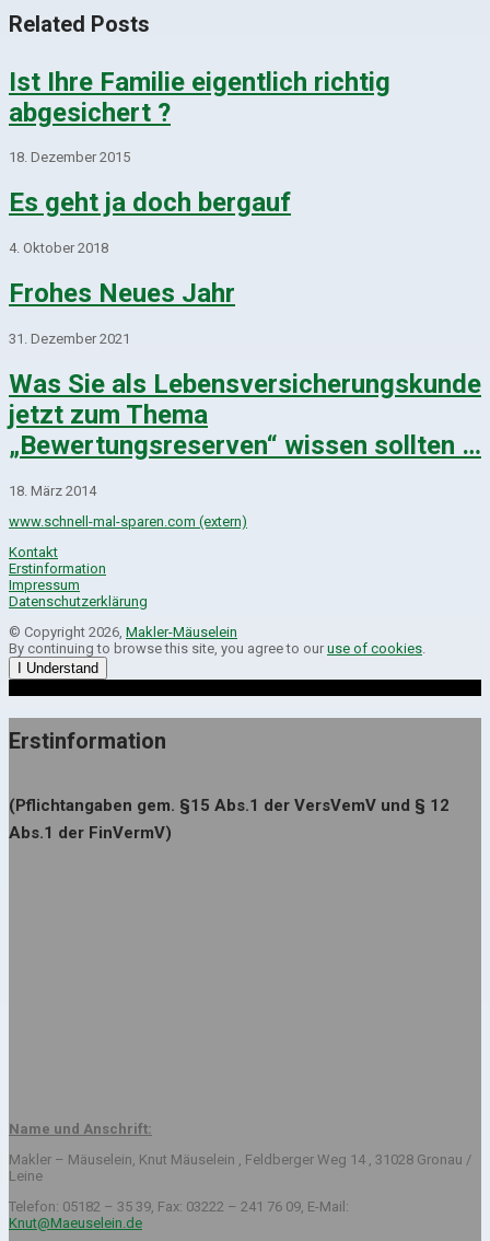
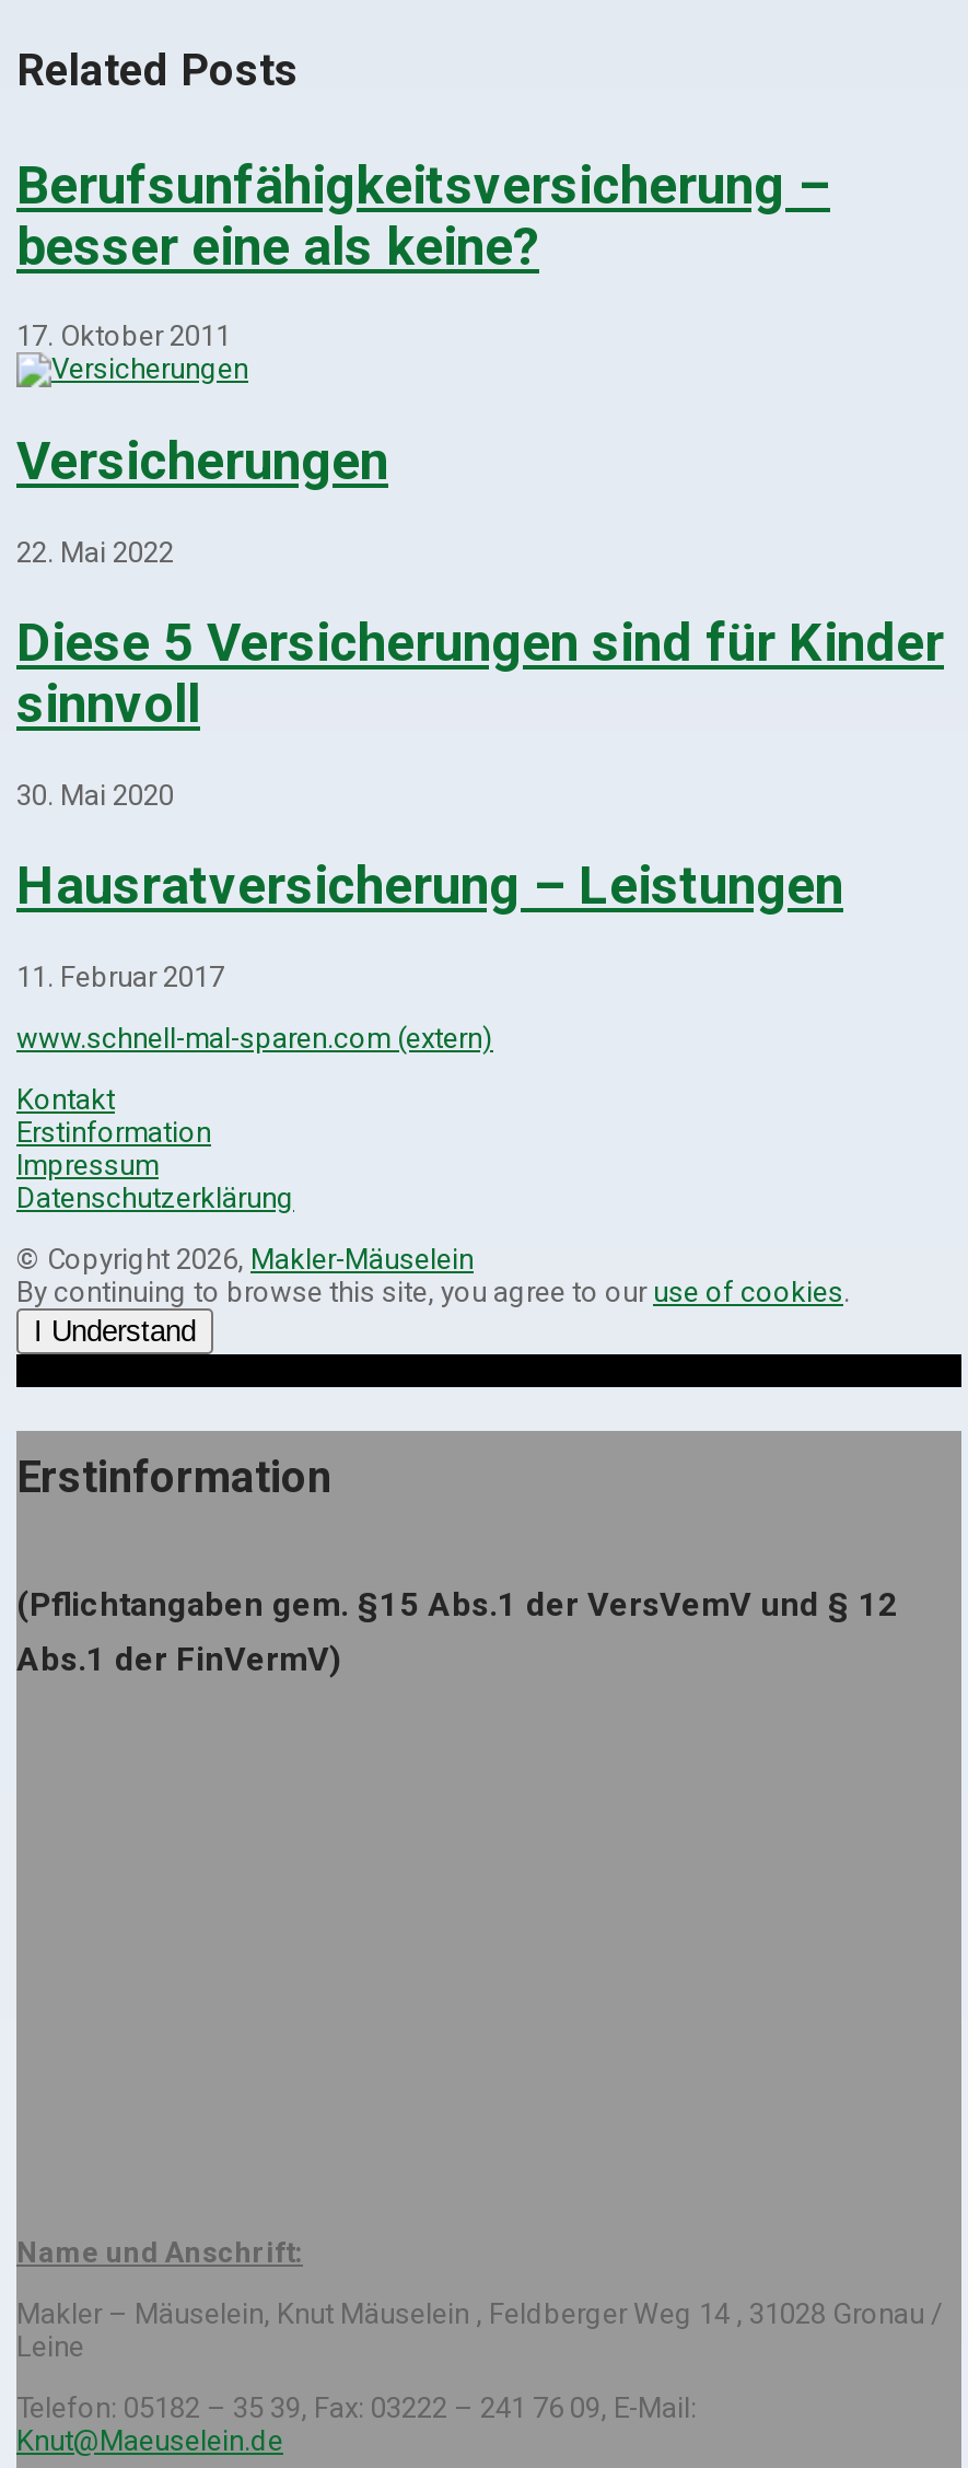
- Ist Ihre Familie eigentlich richtig
- abgesichert ?
+ Berufsunfähigkeitsversicherung –
+ besser eine als keine?

- 18. Dezember 2015
+ 17. Oktober 2011

- Es geht ja doch bergauf
+ Versicherungen

- 4. Oktober 2018
+ 22. Mai 2022

- Frohes Neues Jahr
+ Diese 5 Versicherungen sind für Kinder
+ sinnvoll

- 31. Dezember 2021
+ 30. Mai 2020

- Was Sie als Lebensversicherungskunde
- jetzt zum Thema
- „Bewertungsreserven“ wissen sollten …
+ Hausratversicherung – Leistungen

- 18. März 2014
+ 11. Februar 2017
